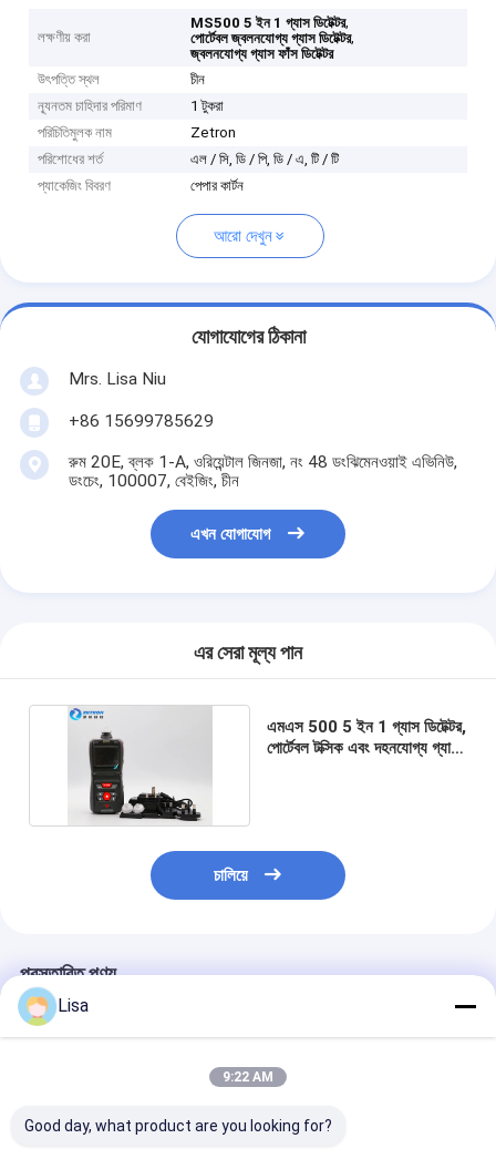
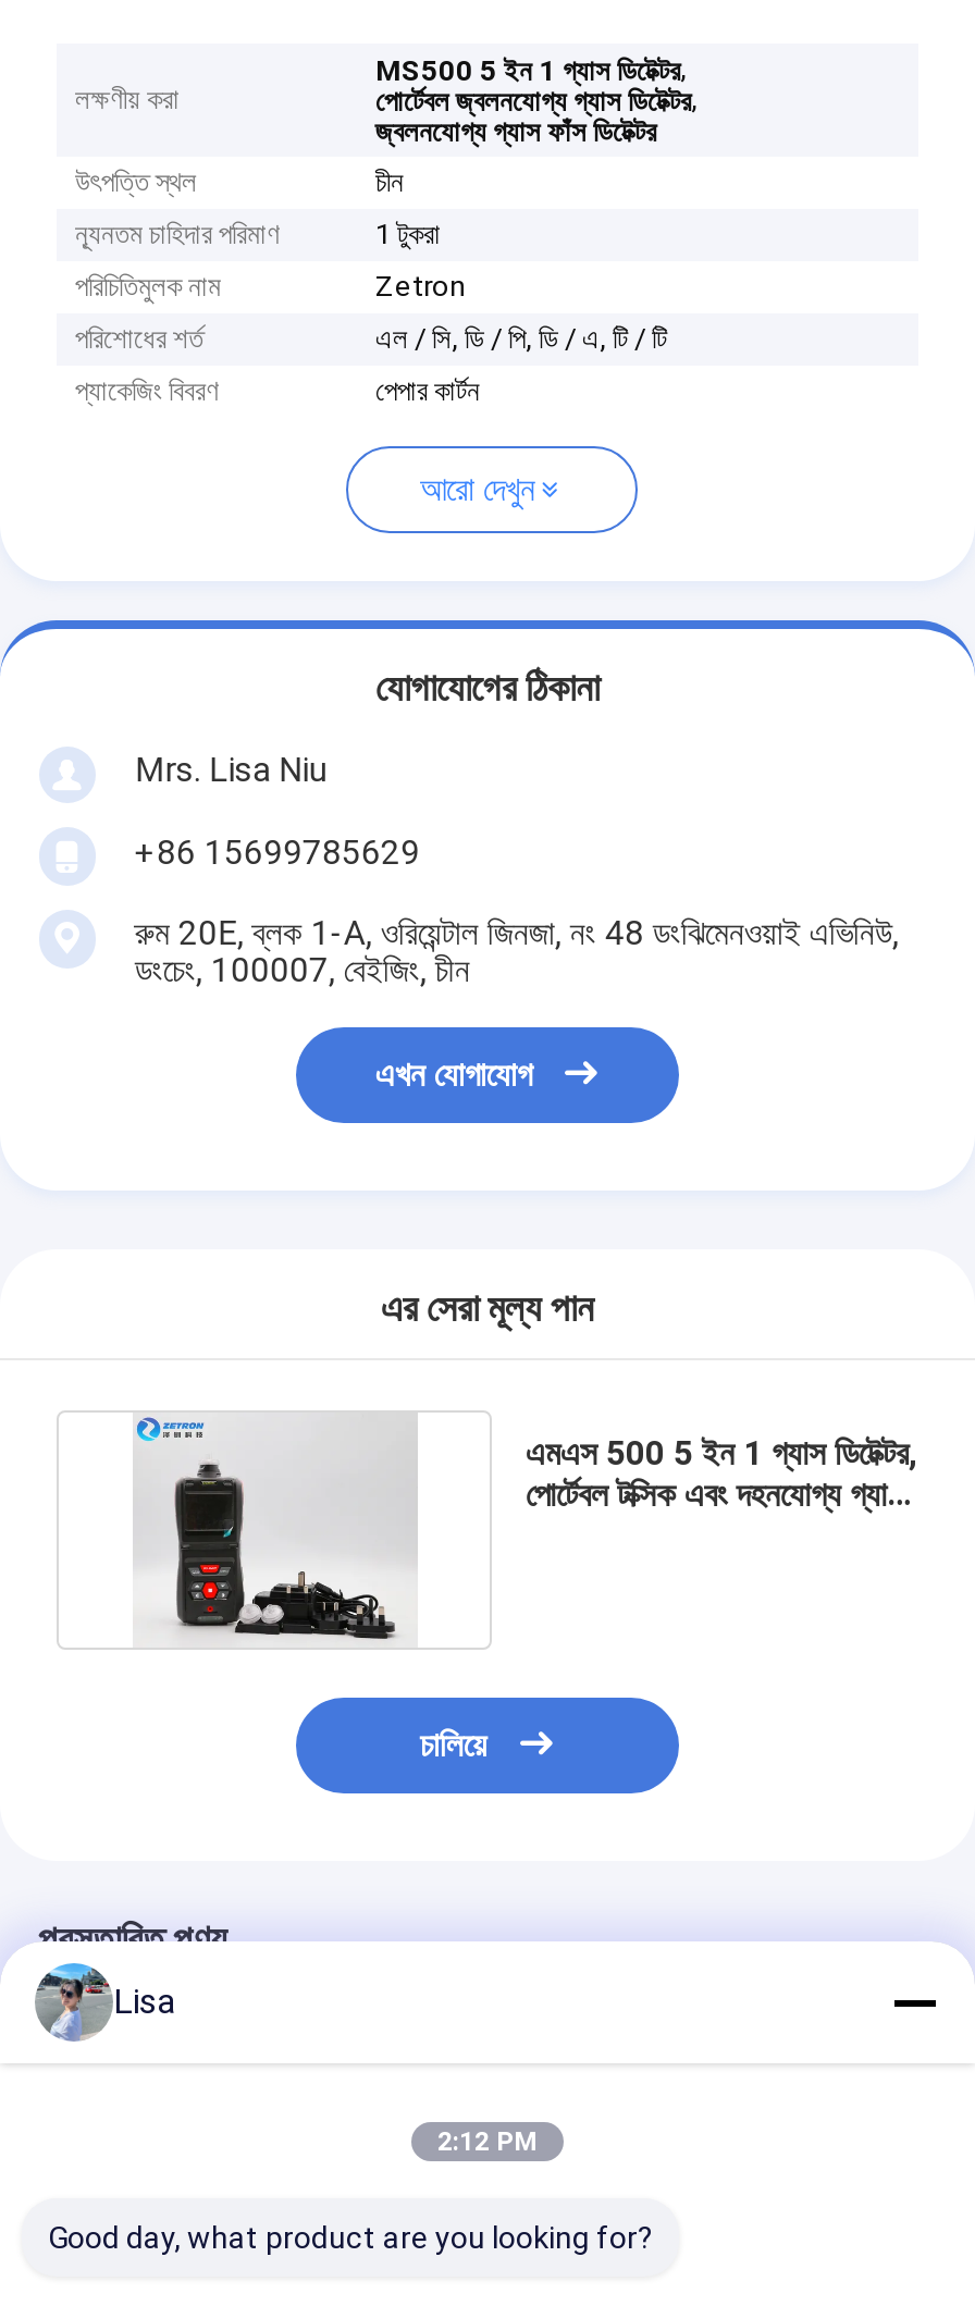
- [image]
+ [image]

- 9:22 AM
+ 2:12 PM
